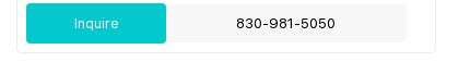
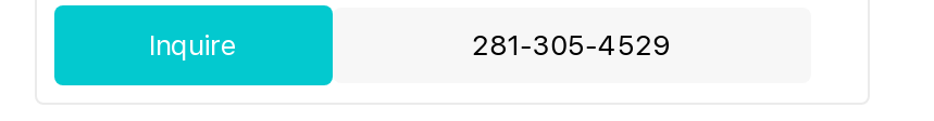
- 830-981-5050
+ 281-305-4529
